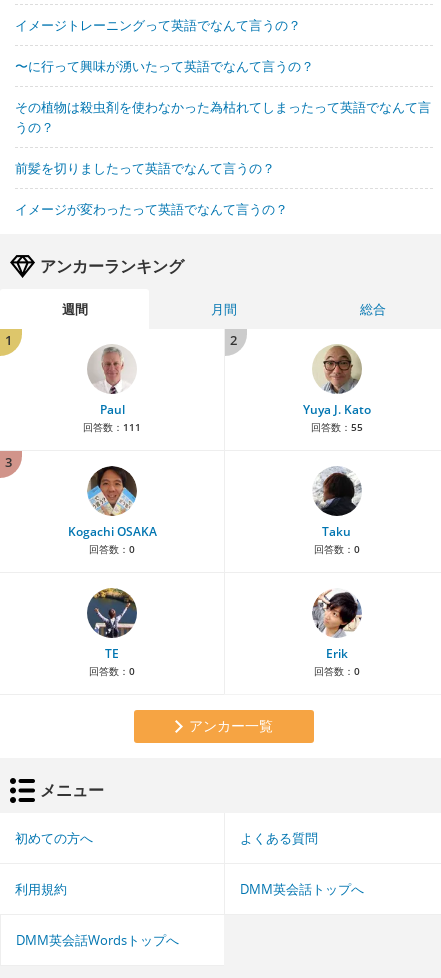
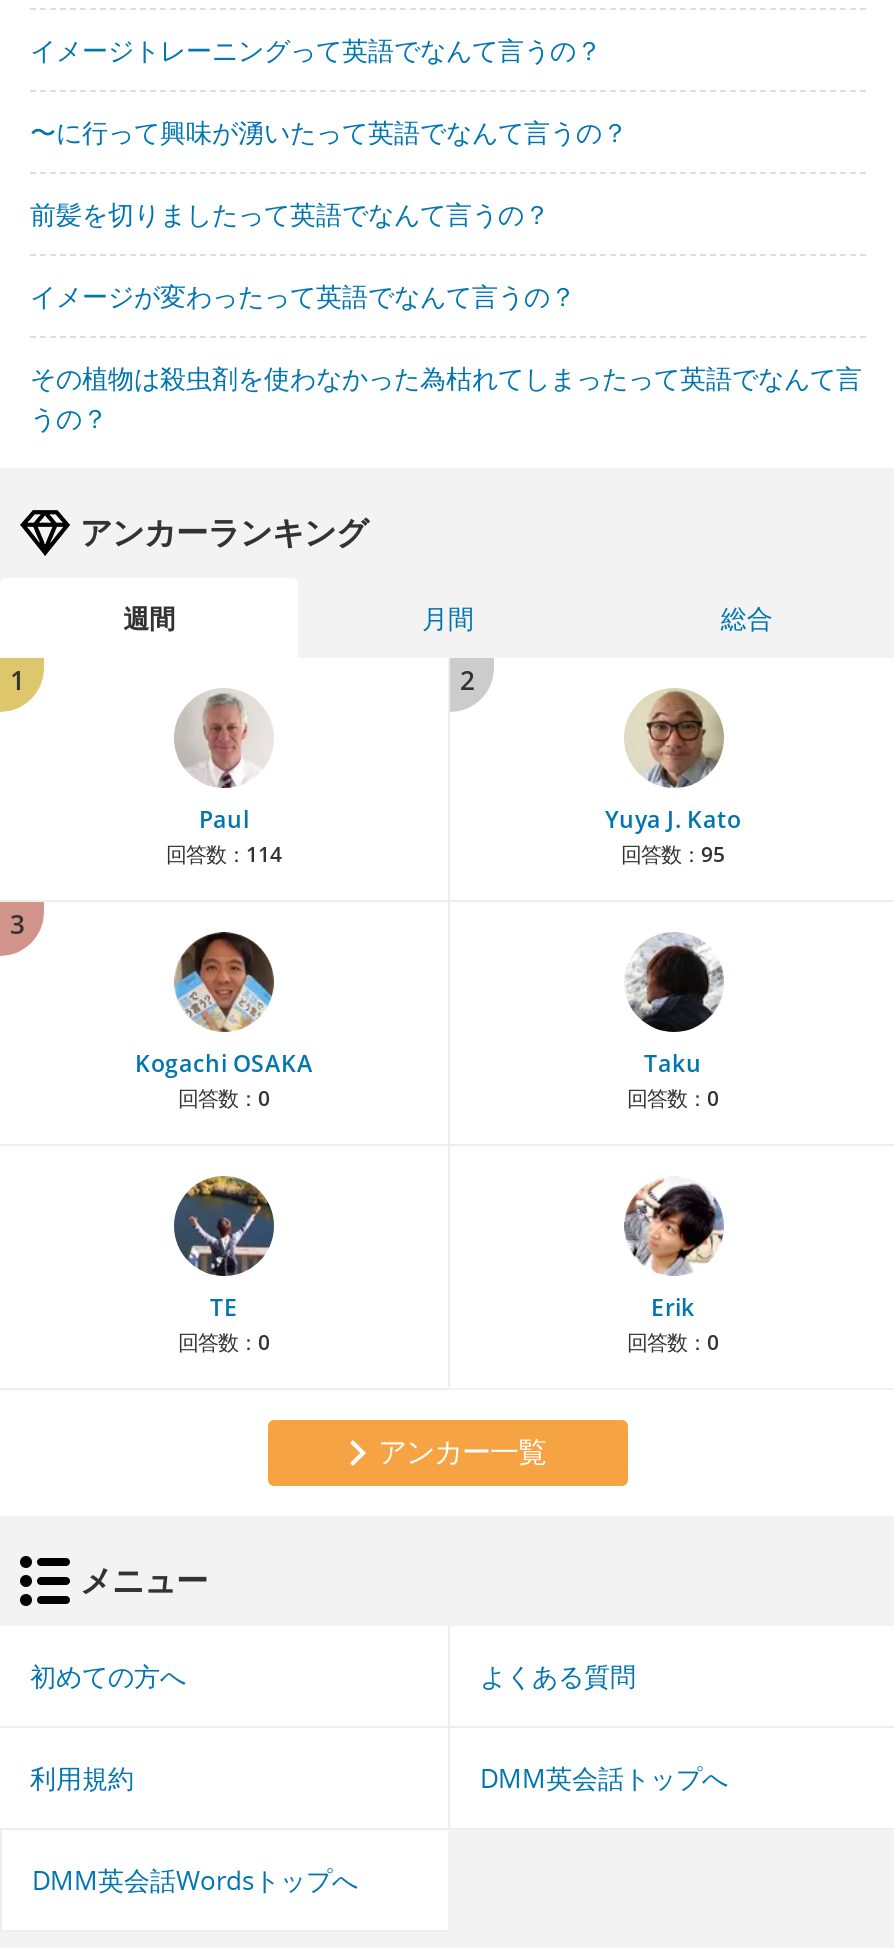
moved down: その植物は殺虫剤を使わなかった為枯れてしまったって英語でなんて言 | うの？

moved up: 前髪を切りましたって英語でなんて言うの？ | イメージが変わったって英語でなんて言うの？

- 回答数：111
+ 回答数：114

- 回答数：55
+ 回答数：95
